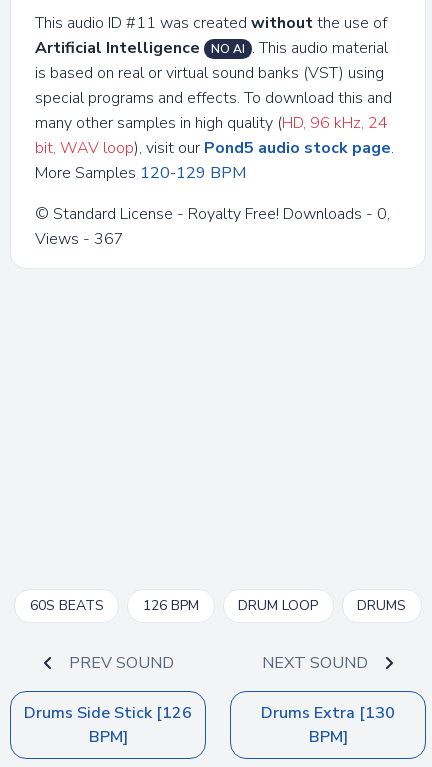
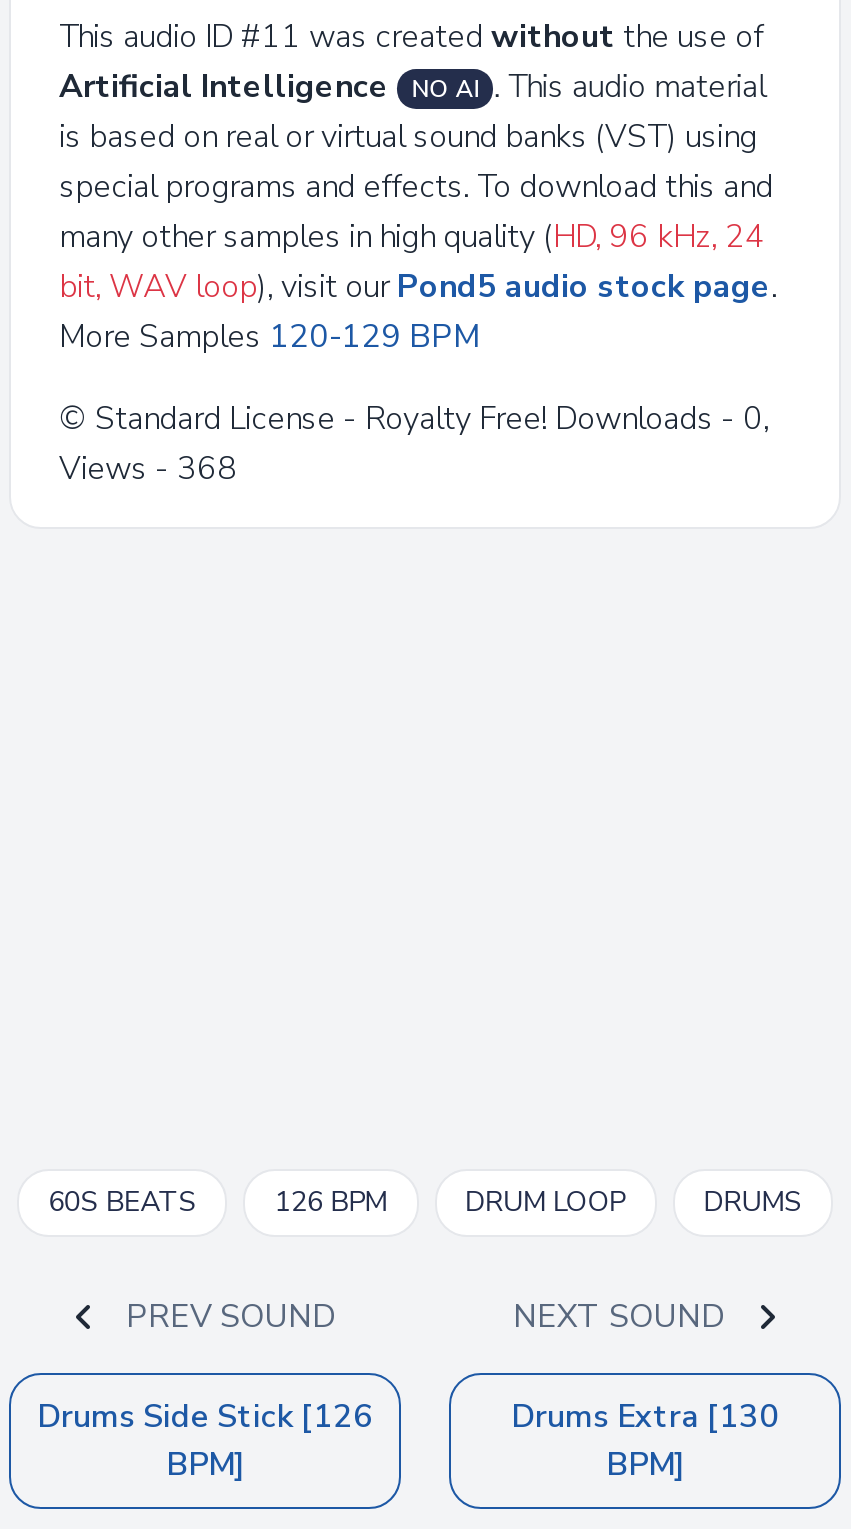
- Views - 367
+ Views - 368
